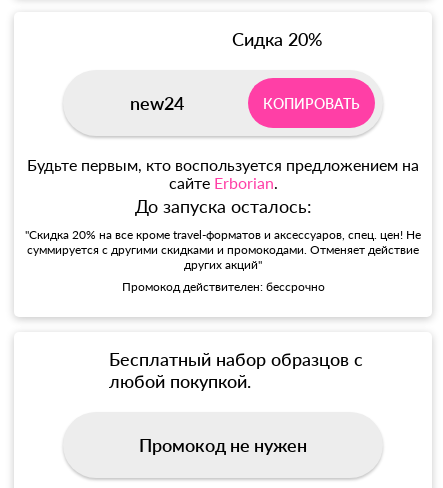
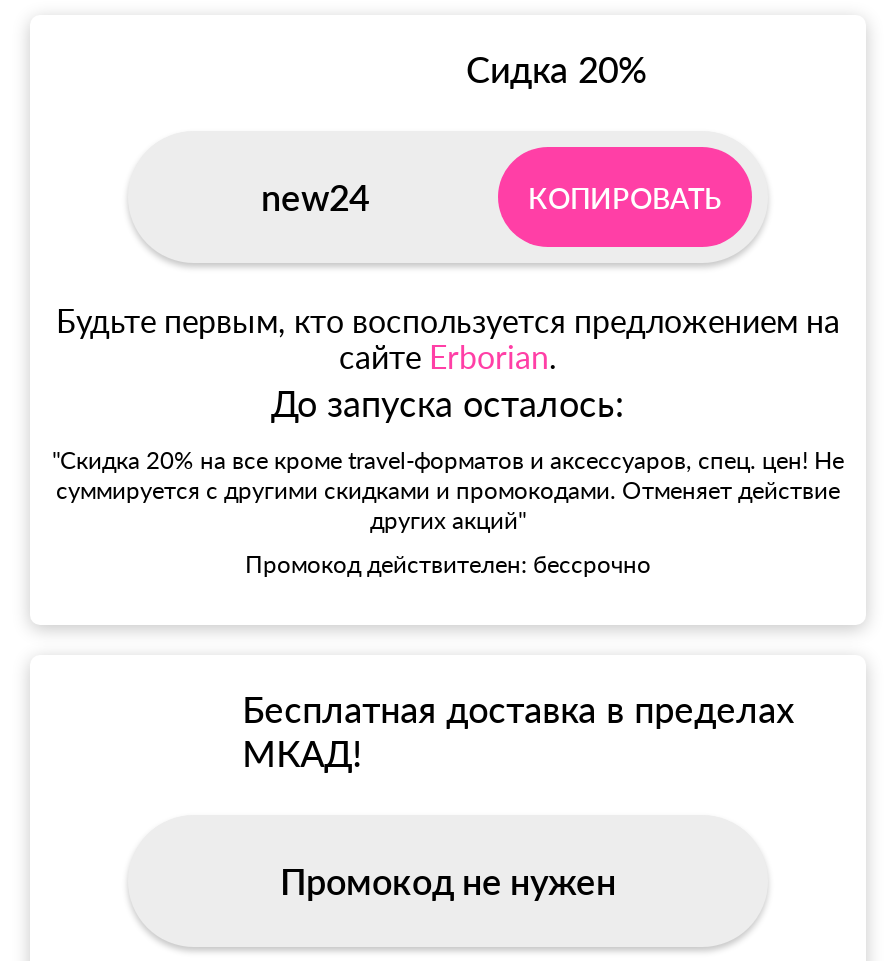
- Бесплатный набор образцов с
- любой покупкой.
+ Бесплатная доставка в пределах
+ МКАД!
